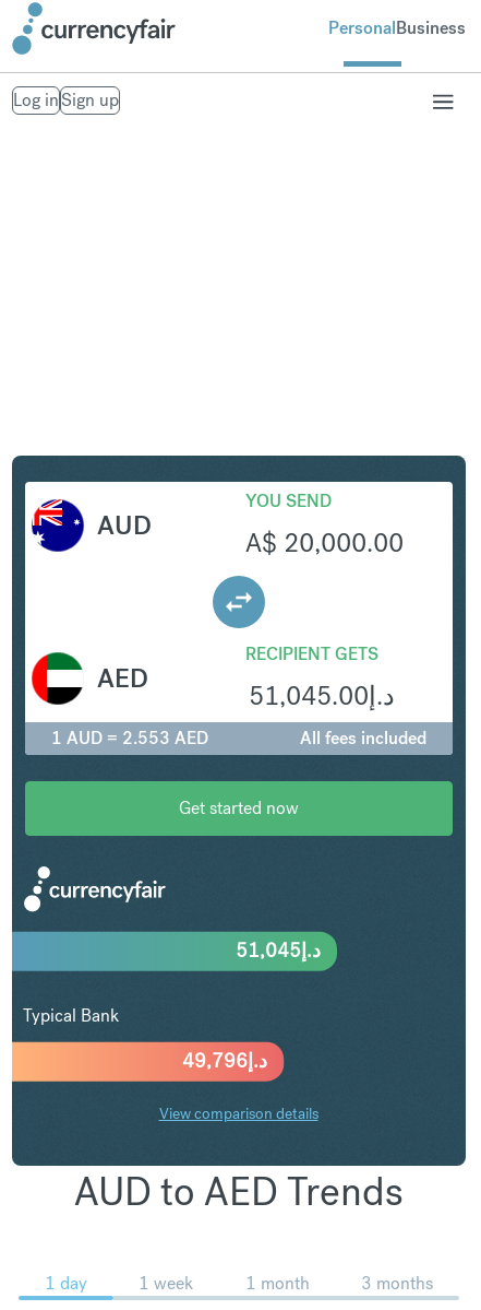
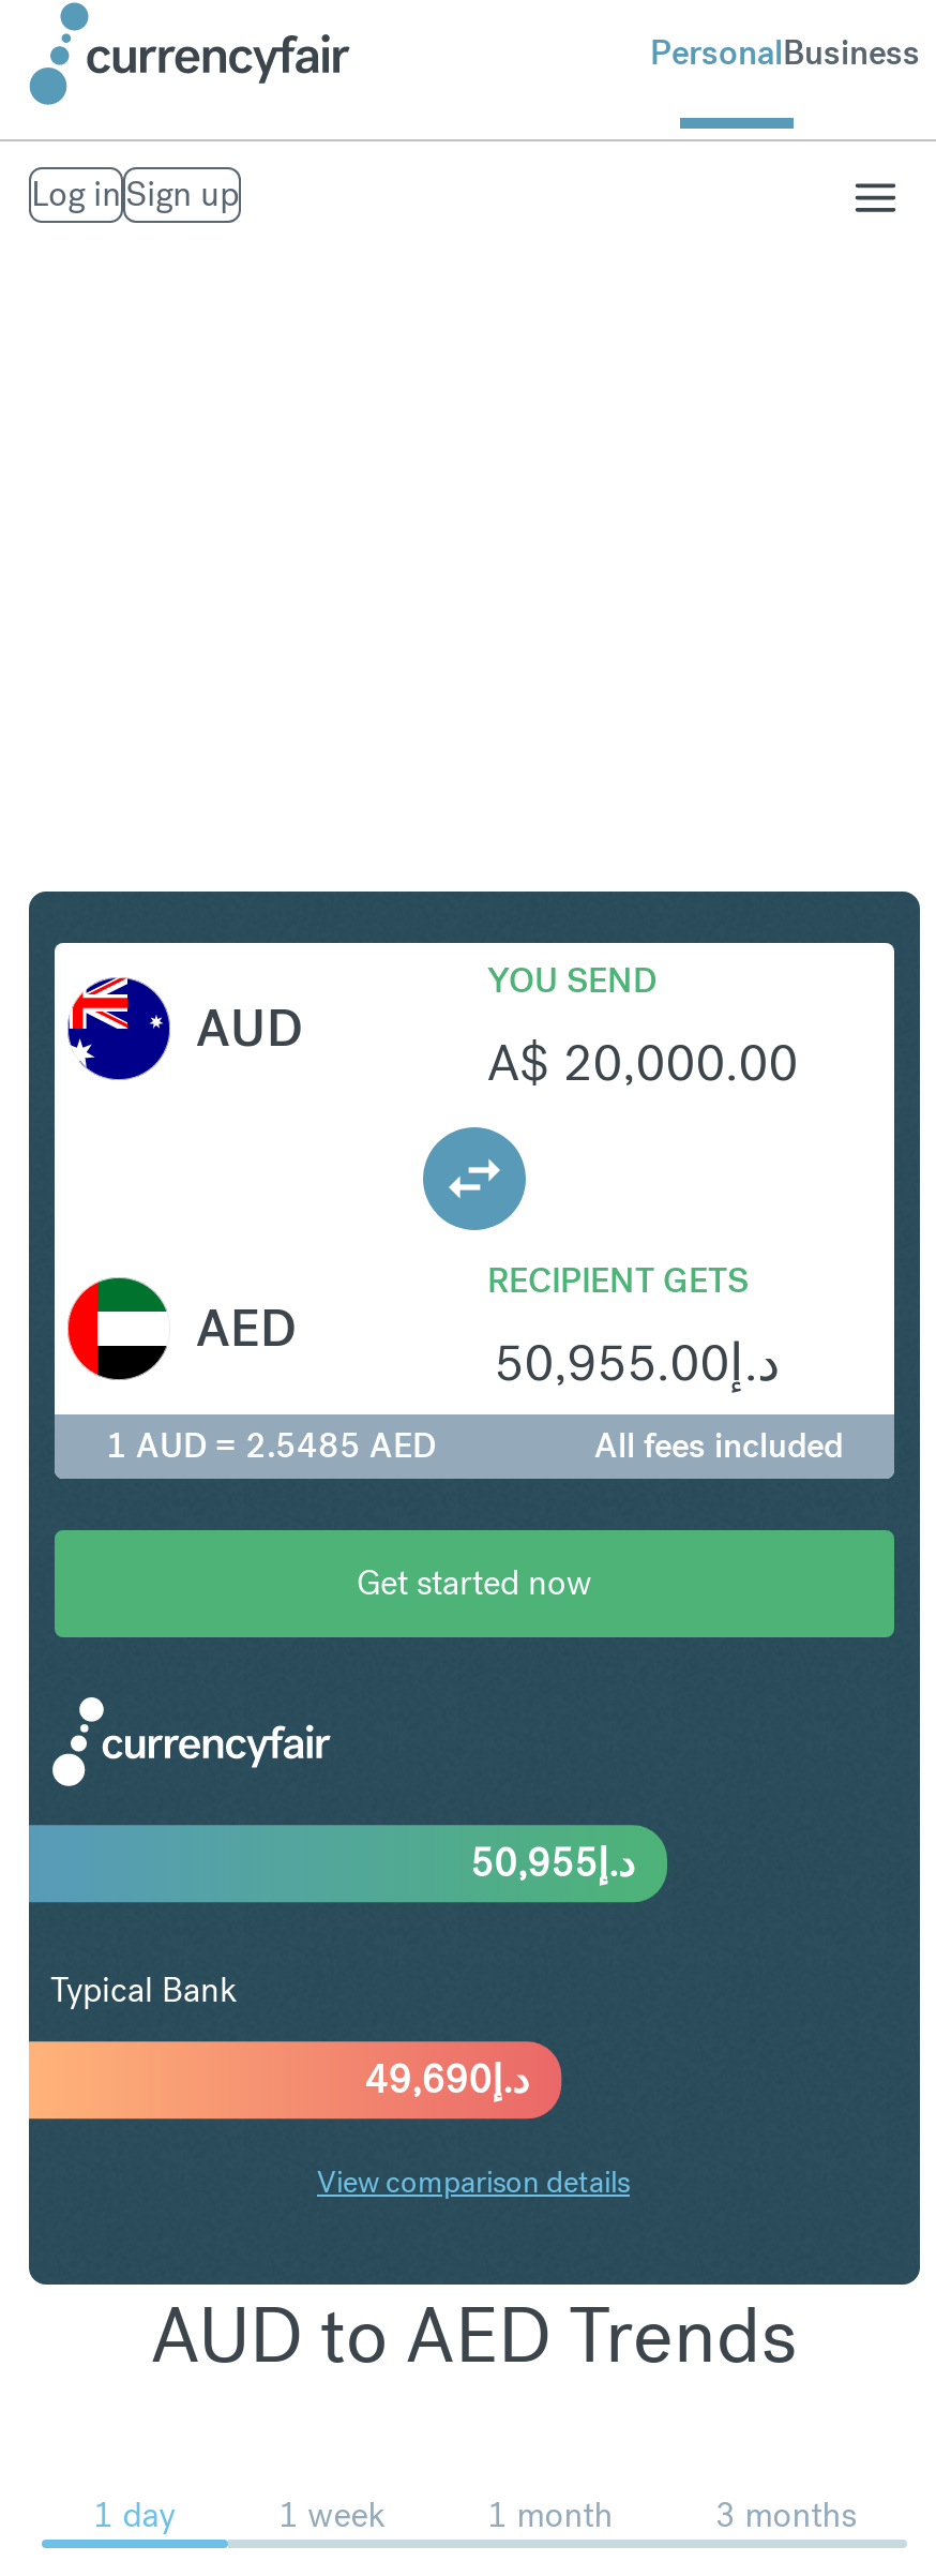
- د.إ51,045.00
+ د.إ50,955.00

- 1 AUD = 2.553 AED
+ 1 AUD = 2.5485 AED

- د.إ51,045
+ د.إ50,955

- د.إ49,796
+ د.إ49,690
